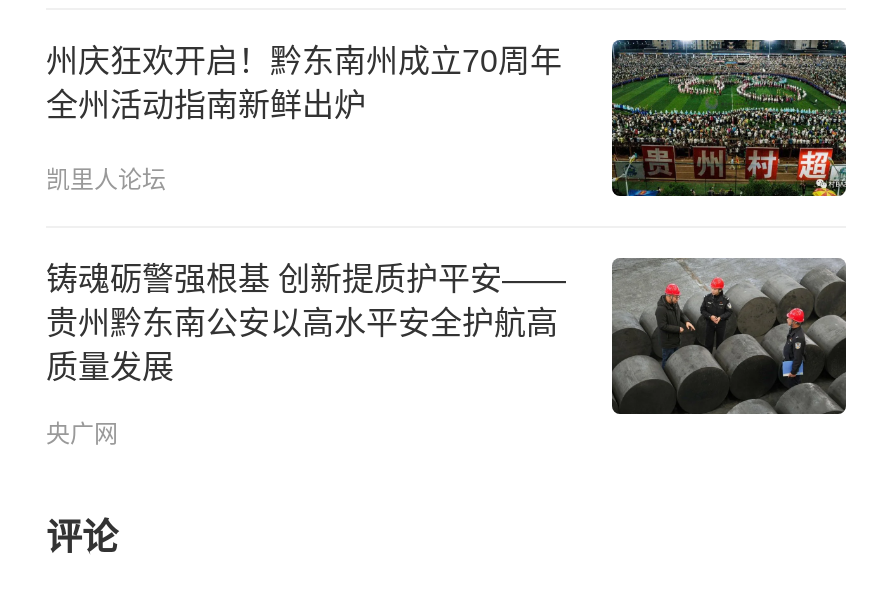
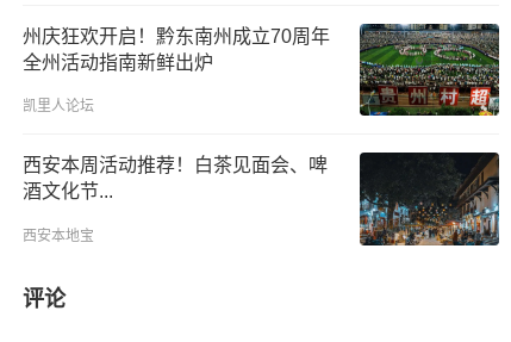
- [image]
- 铸魂砺警强根基 创新提质护平安——
- 贵州黔东南公安以高水平安全护航高
- 质量发展
+ [image]
+ 西安本周活动推荐！白茶见面会、啤
+ 酒文化节...

- 央广网
+ 西安本地宝
